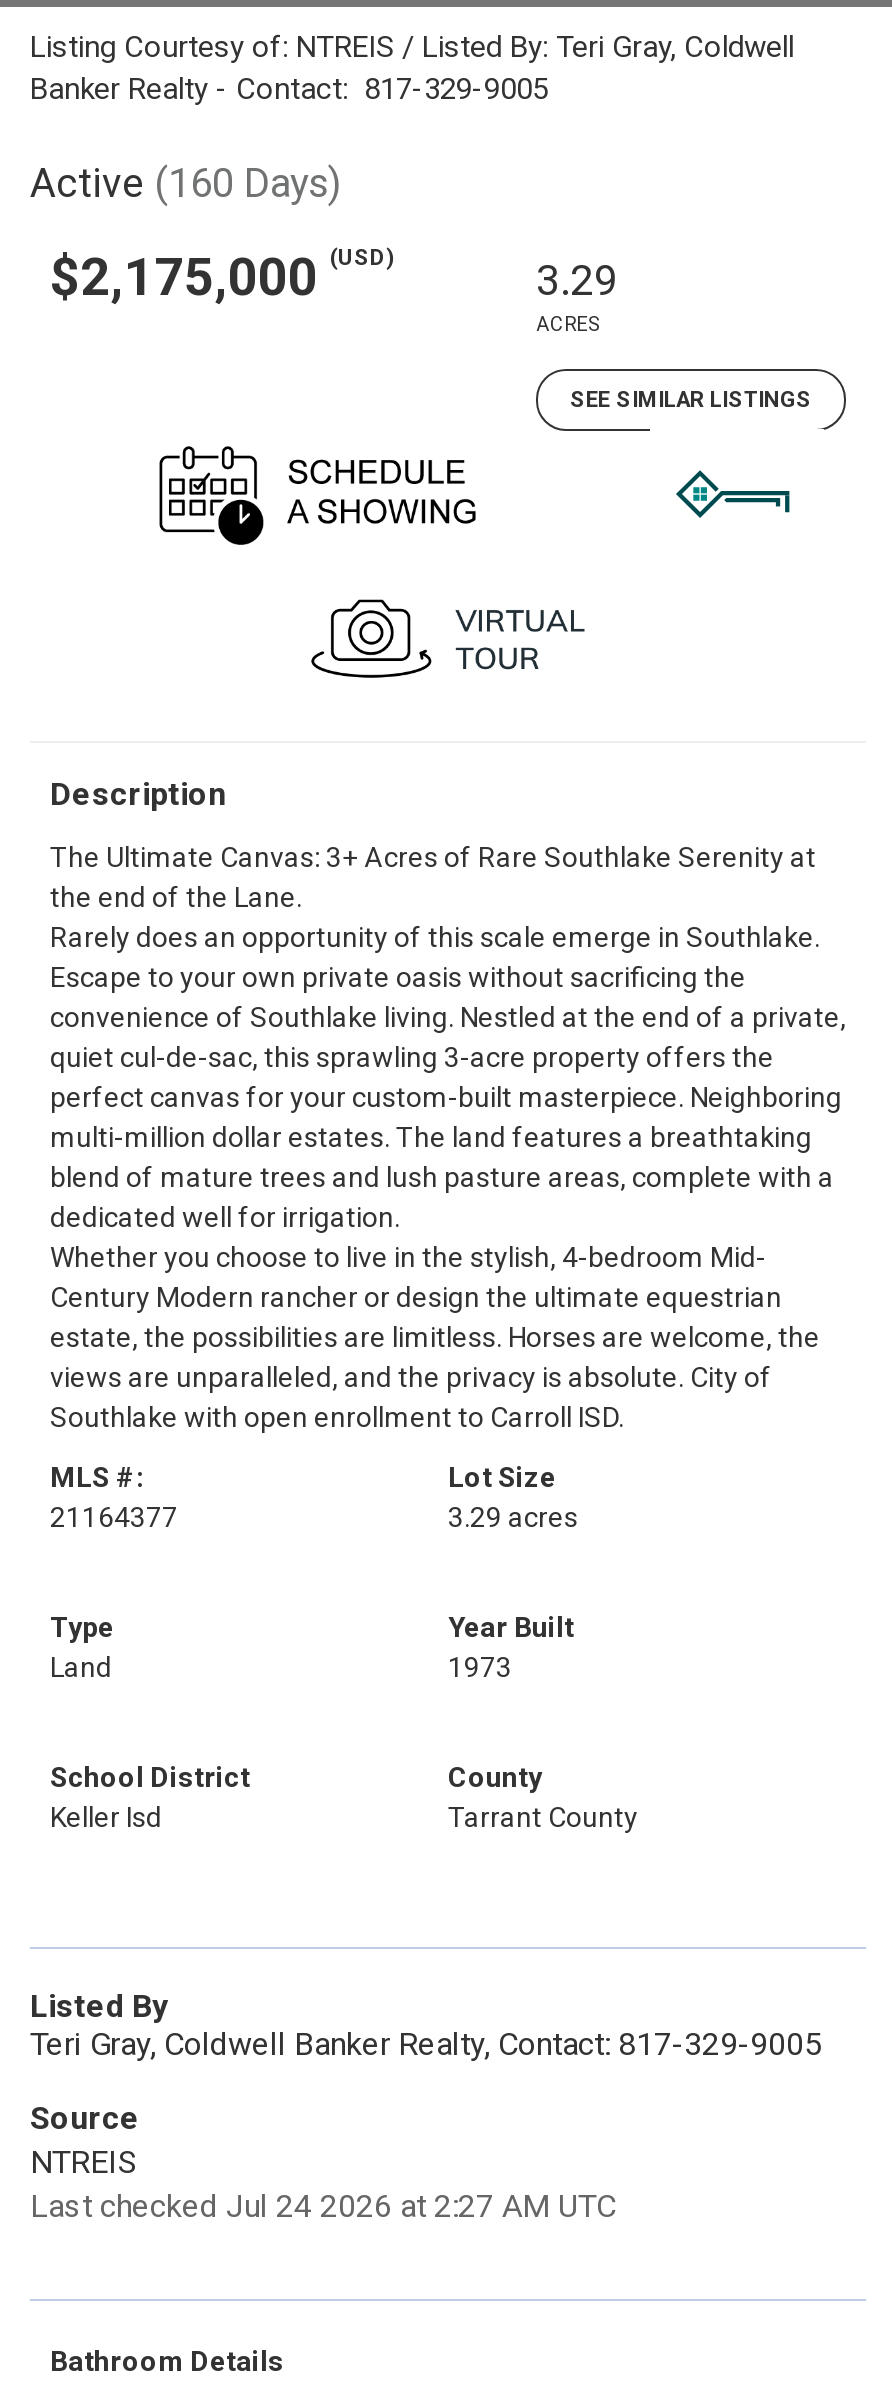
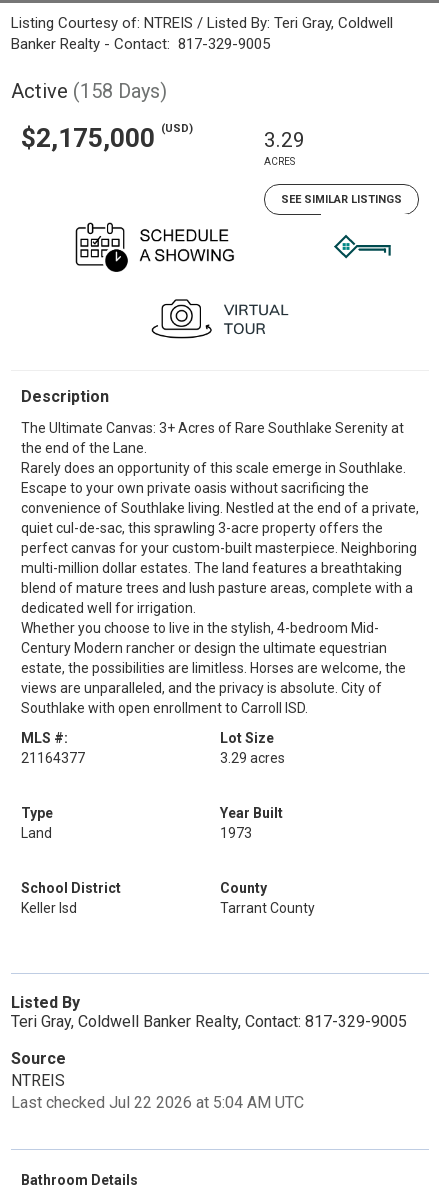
- Active (160 Days)
+ Active (158 Days)

- Last checked Jul 24 2026 at 2:27 AM UTC
+ Last checked Jul 22 2026 at 5:04 AM UTC
